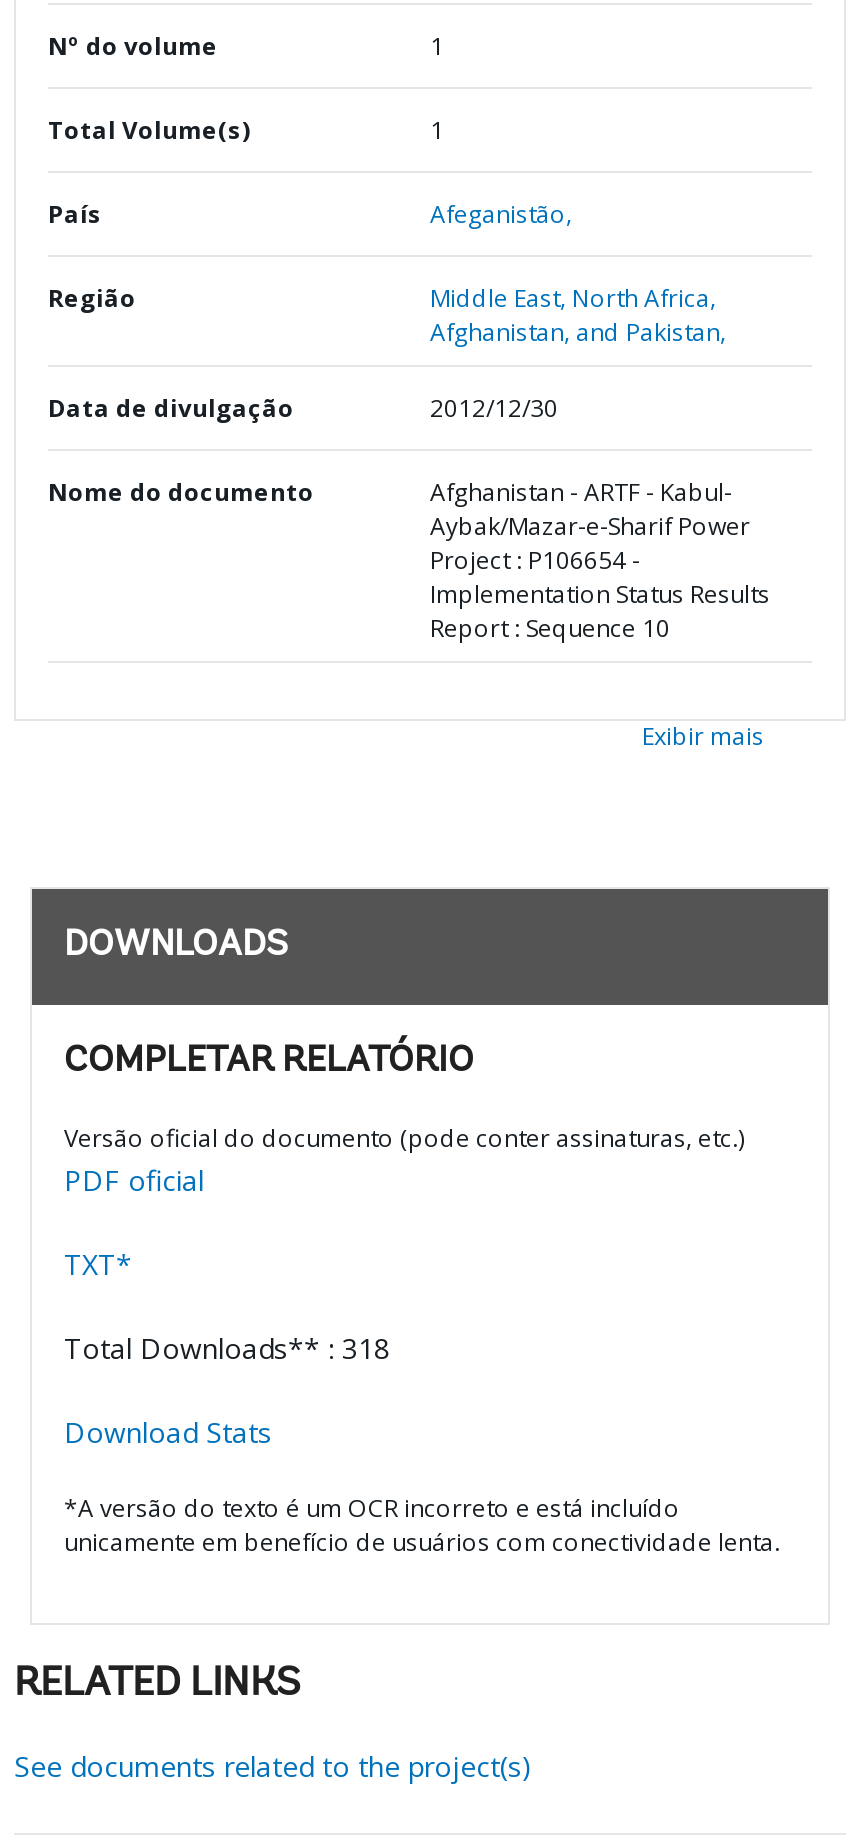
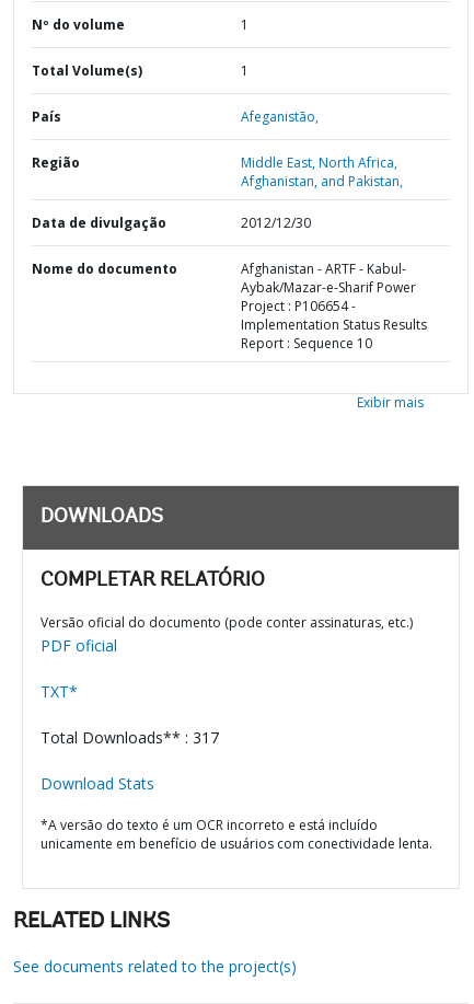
- Total Downloads** : 318
+ Total Downloads** : 317
